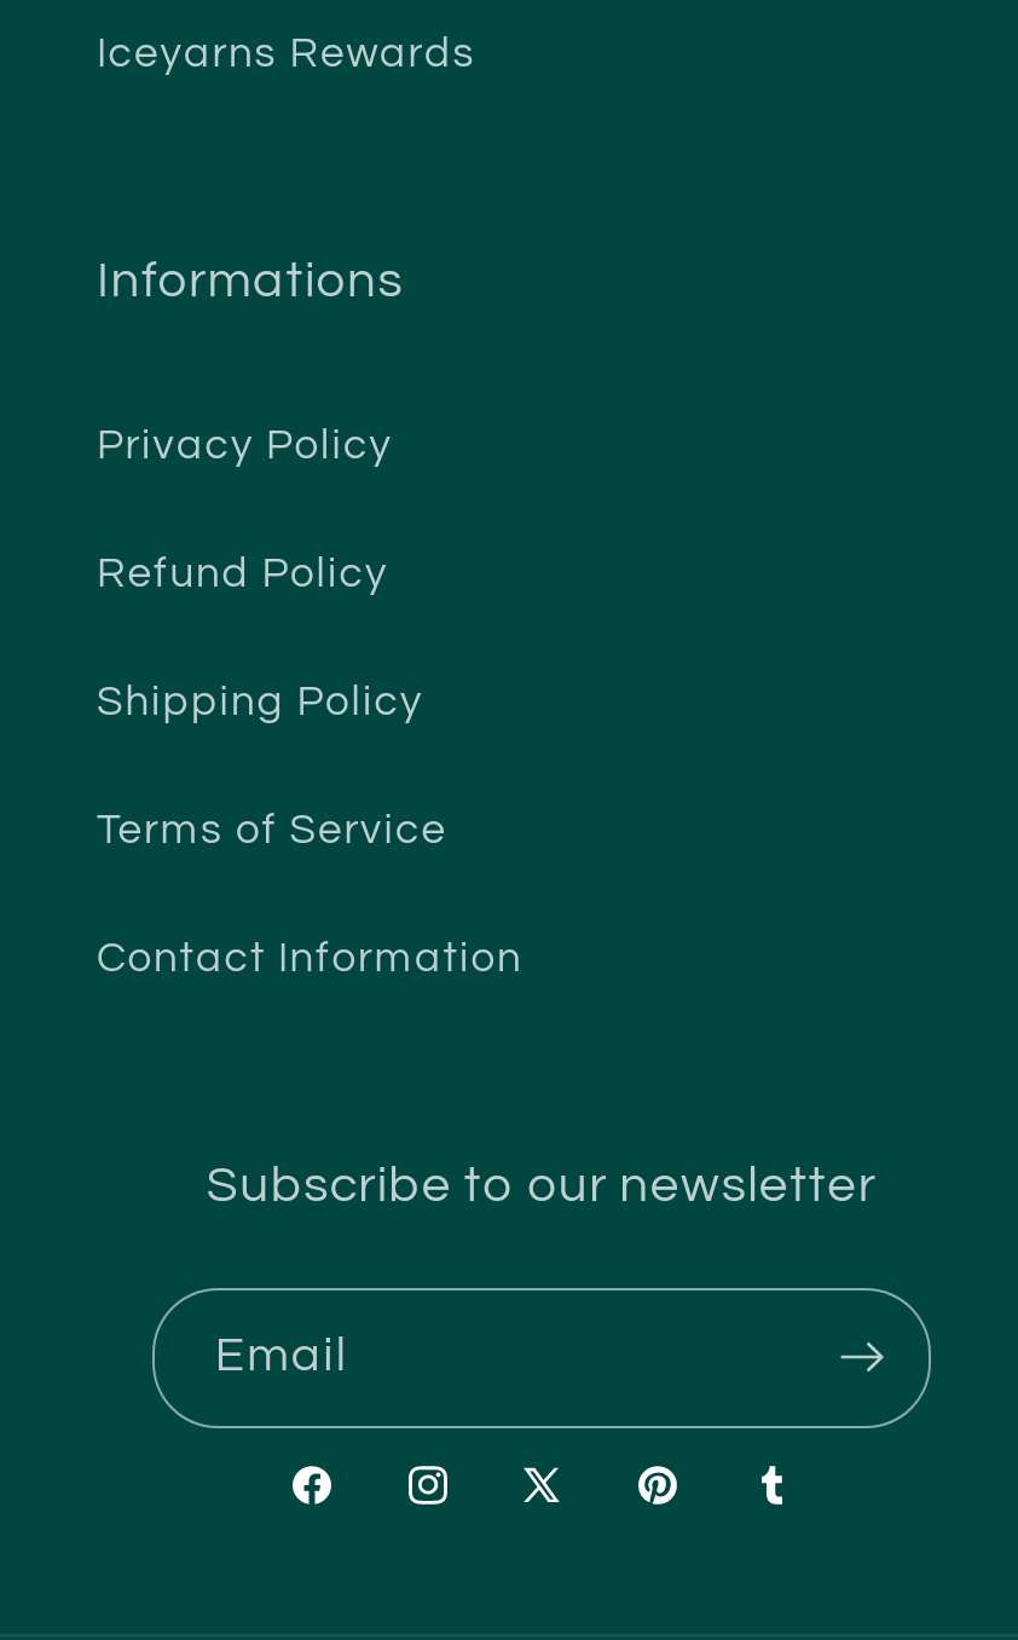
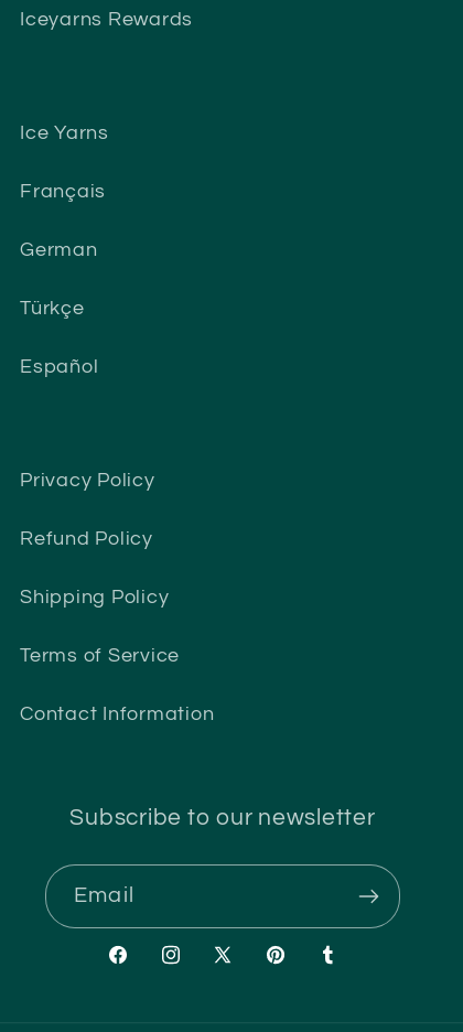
- Informations
+ Ice Yarns
+ Français
+ German
+ Türkçe
+ Español
